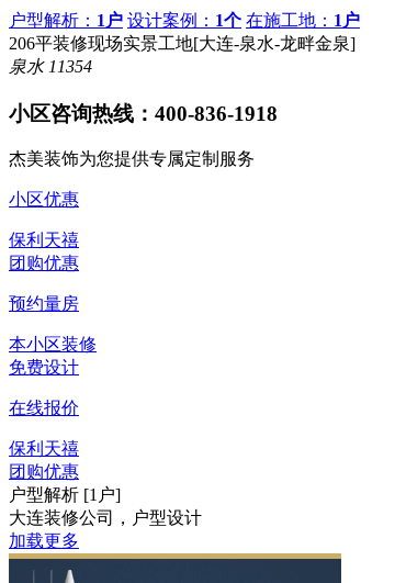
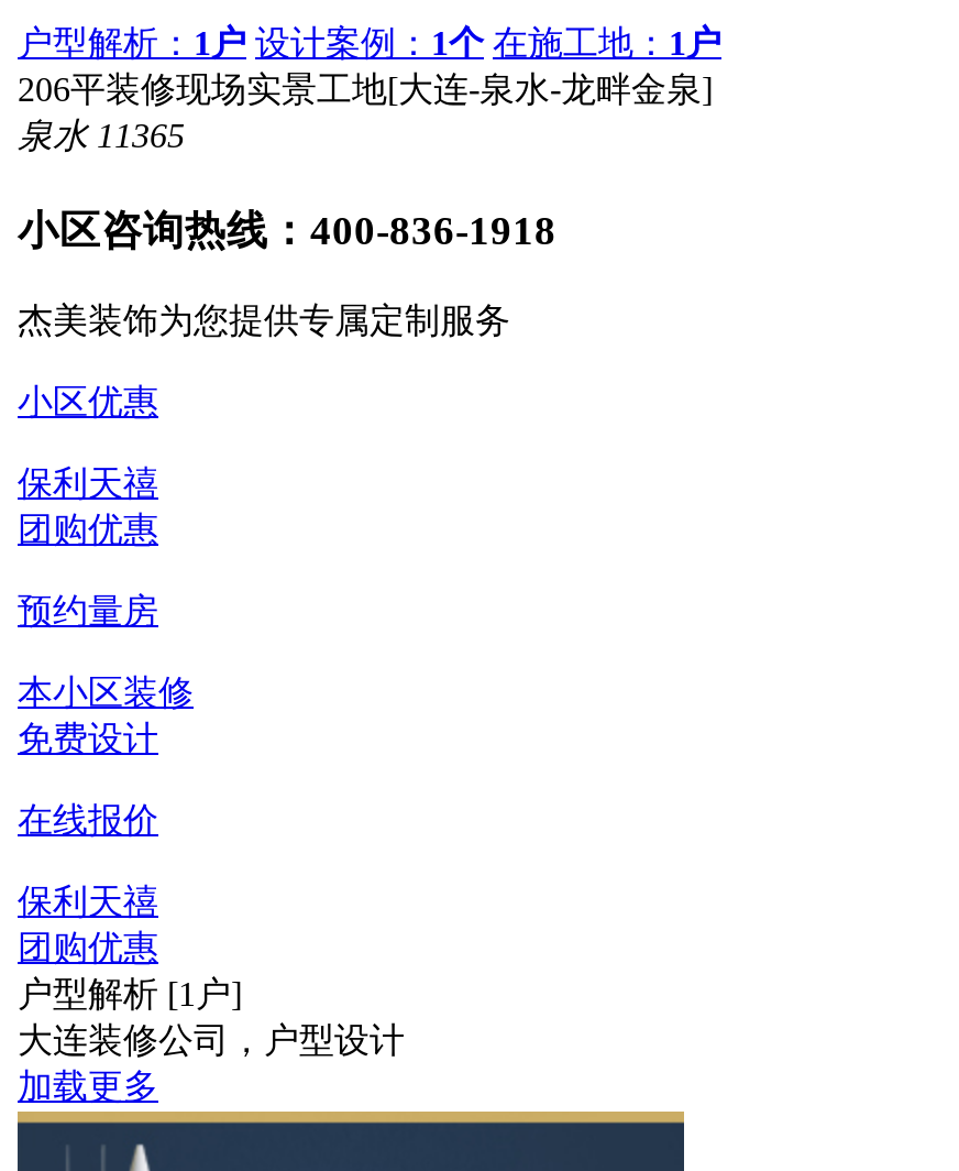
- 泉水 11354
+ 泉水 11365
